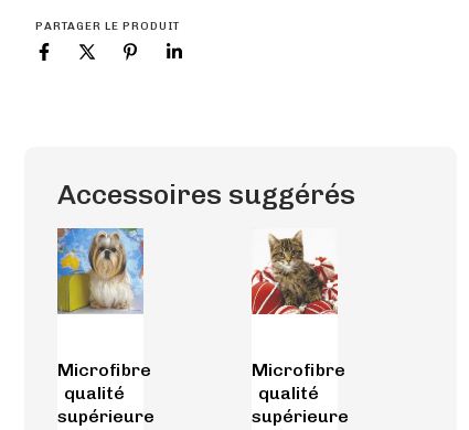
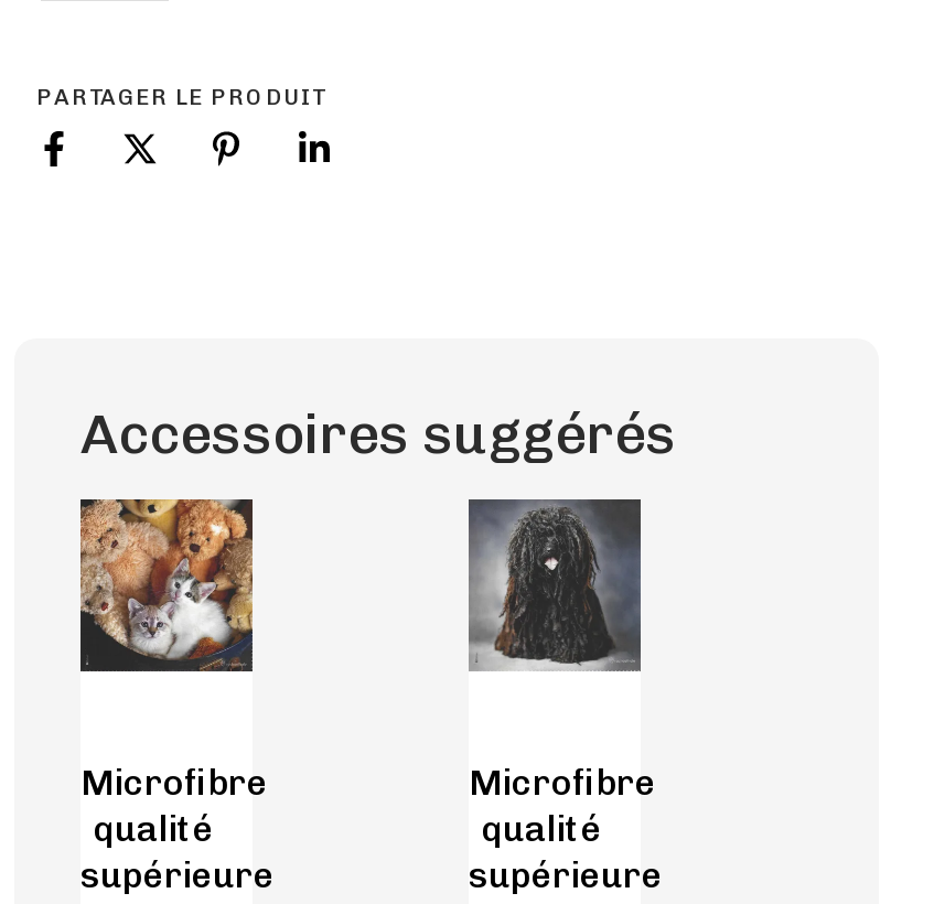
- [image]
+ [image]

- [image]
+ [image]
